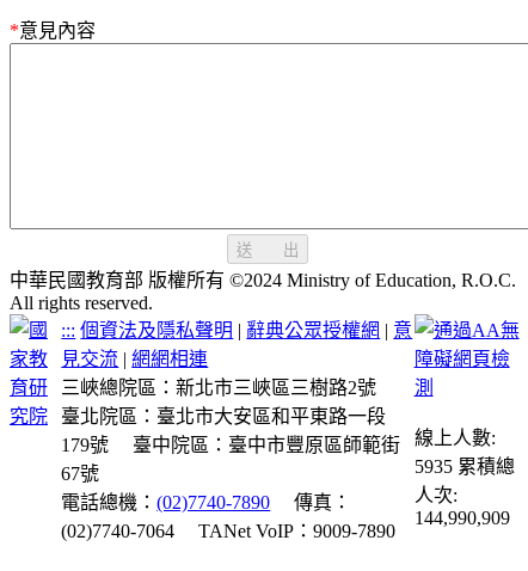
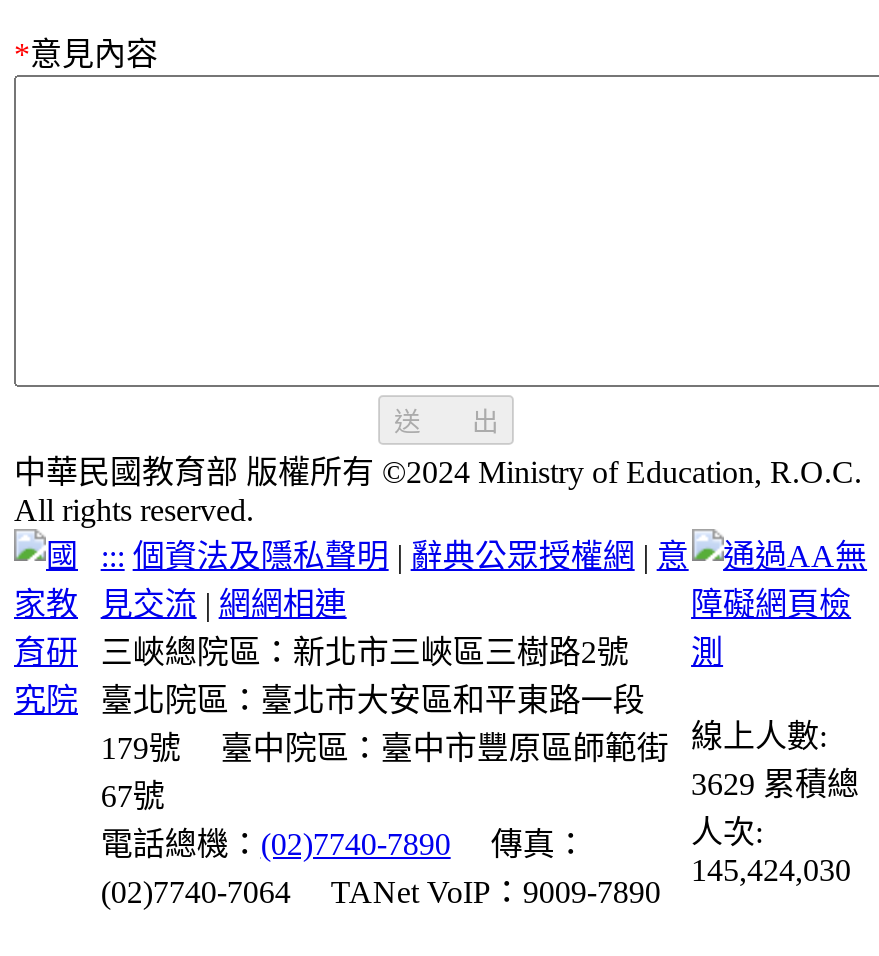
- 5935 累積總
+ 3629 累積總

- 144,990,909
+ 145,424,030
